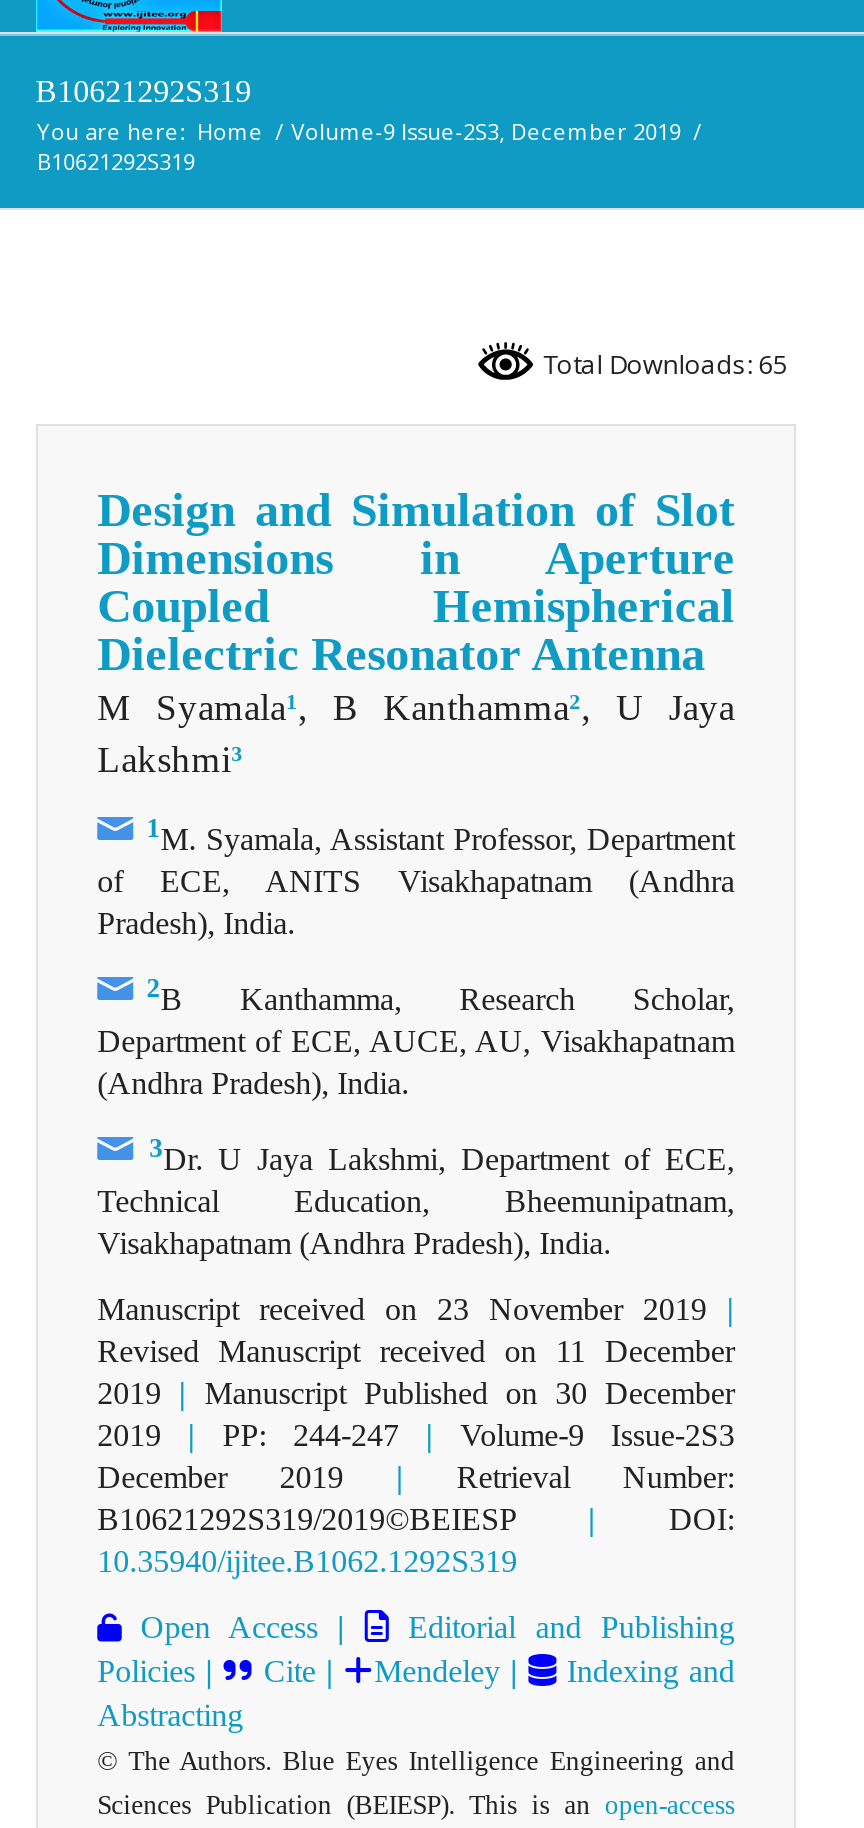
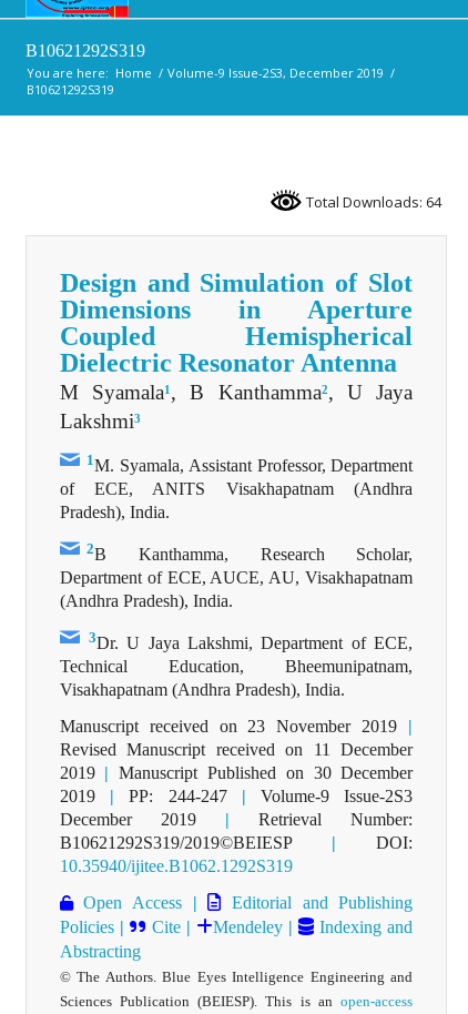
- Total Downloads: 65
+ Total Downloads: 64
